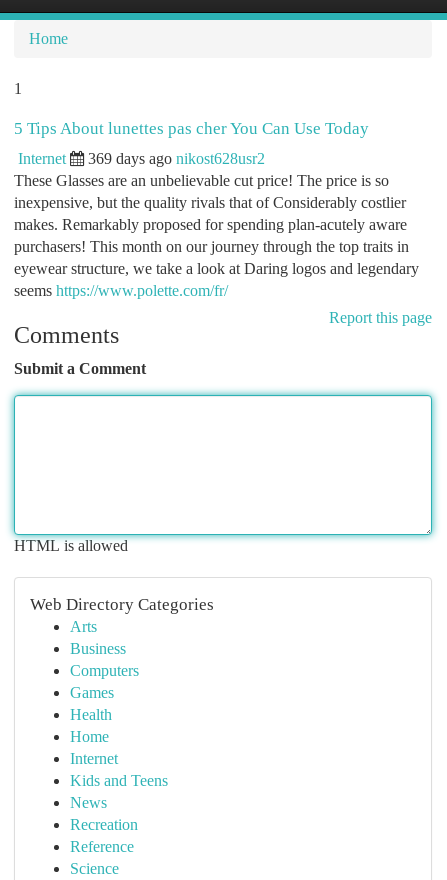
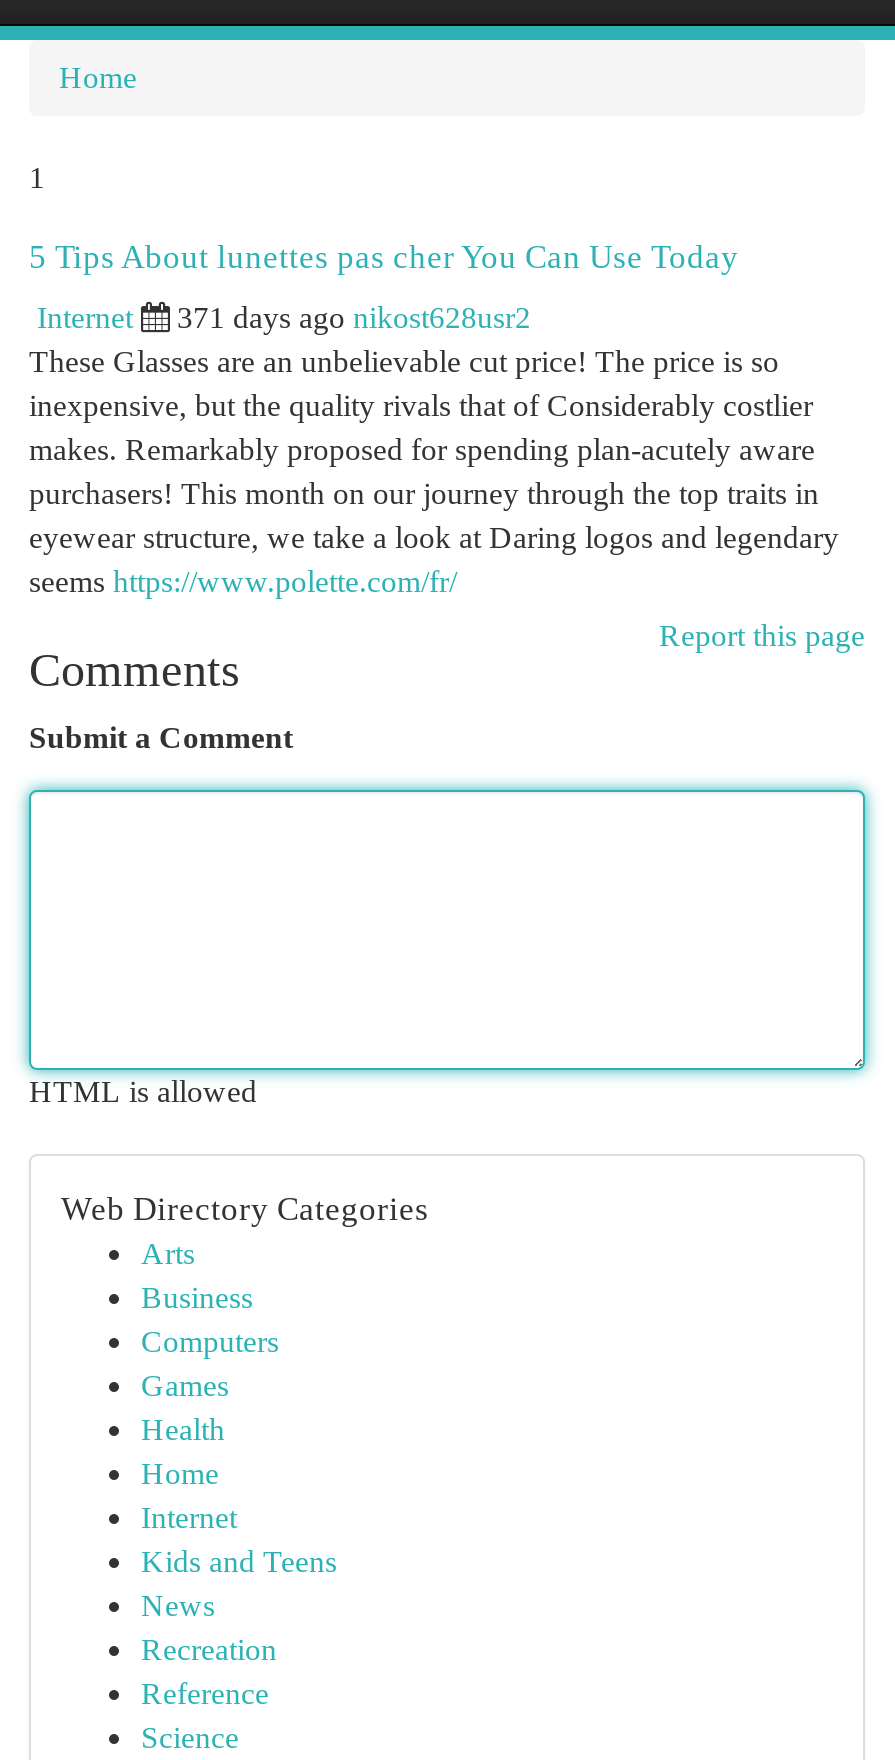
- 369 days ago nikost628usr2
+ 371 days ago nikost628usr2
